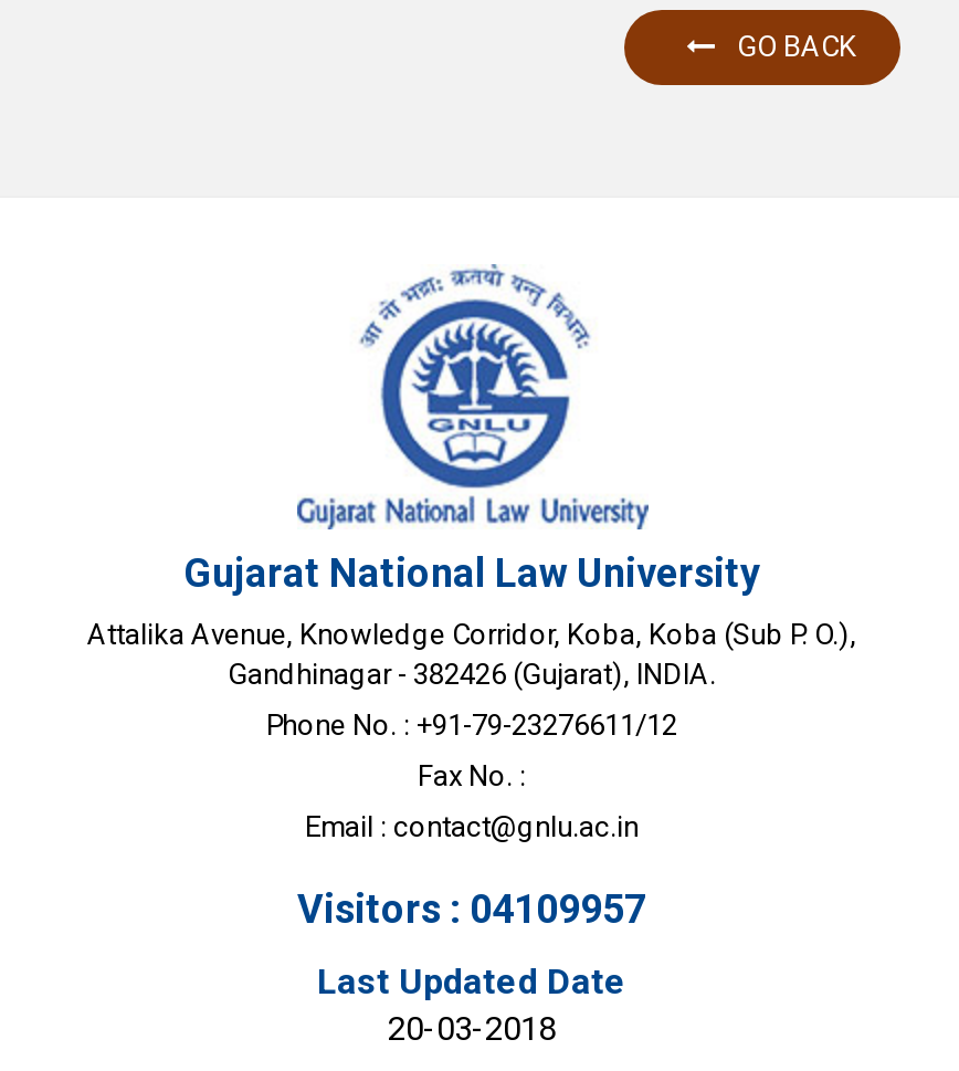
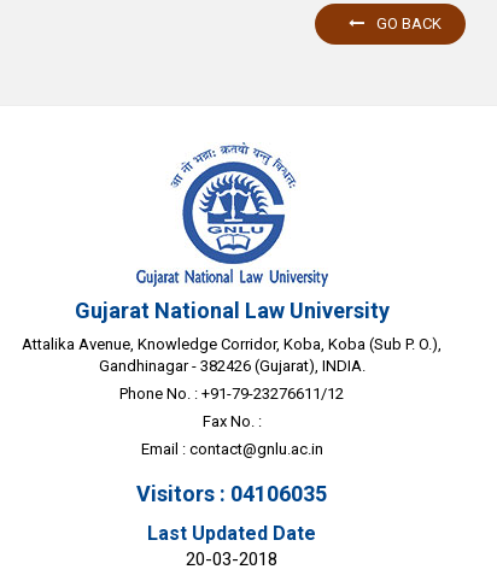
- Visitors : 04109957
+ Visitors : 04106035
